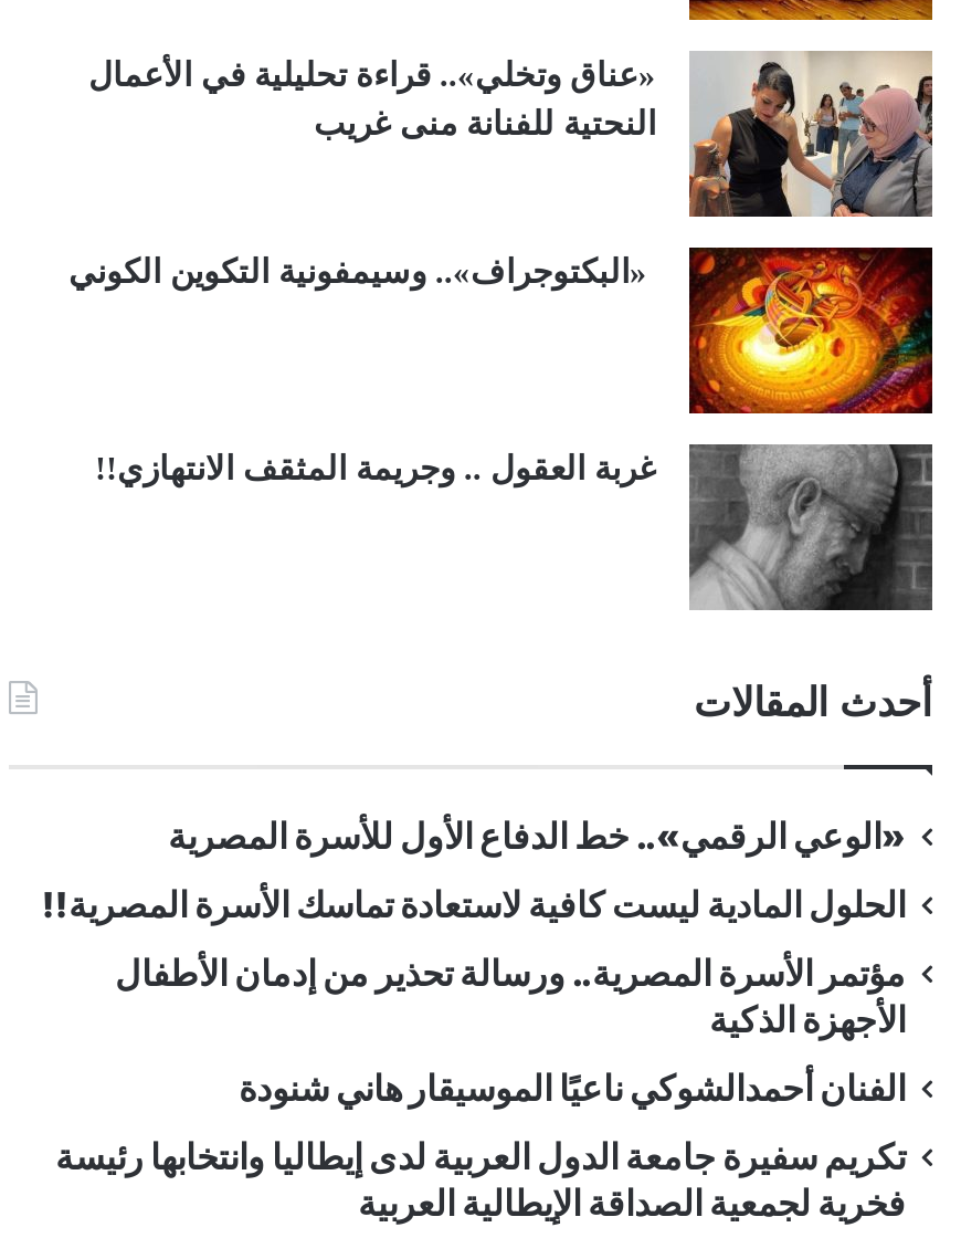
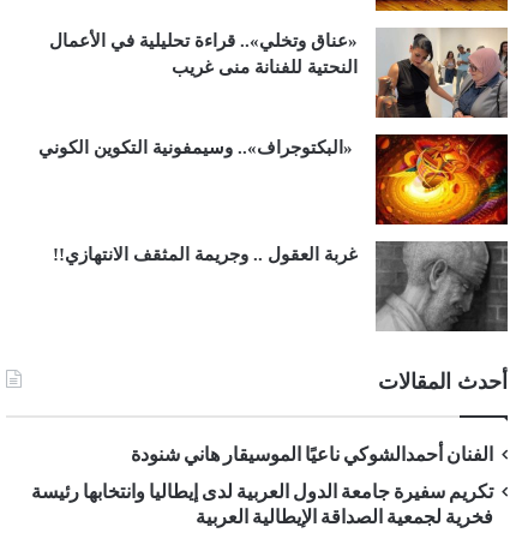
- «الوعي الرقمي».. خط الدفاع الأول للأسرة المصرية
- الحلول المادية ليست كافية لاستعادة تماسك الأسرة المصرية!!
- مؤتمر الأسرة المصرية.. ورسالة تحذير من إدمان الأطفال
- الأجهزة الذكية
